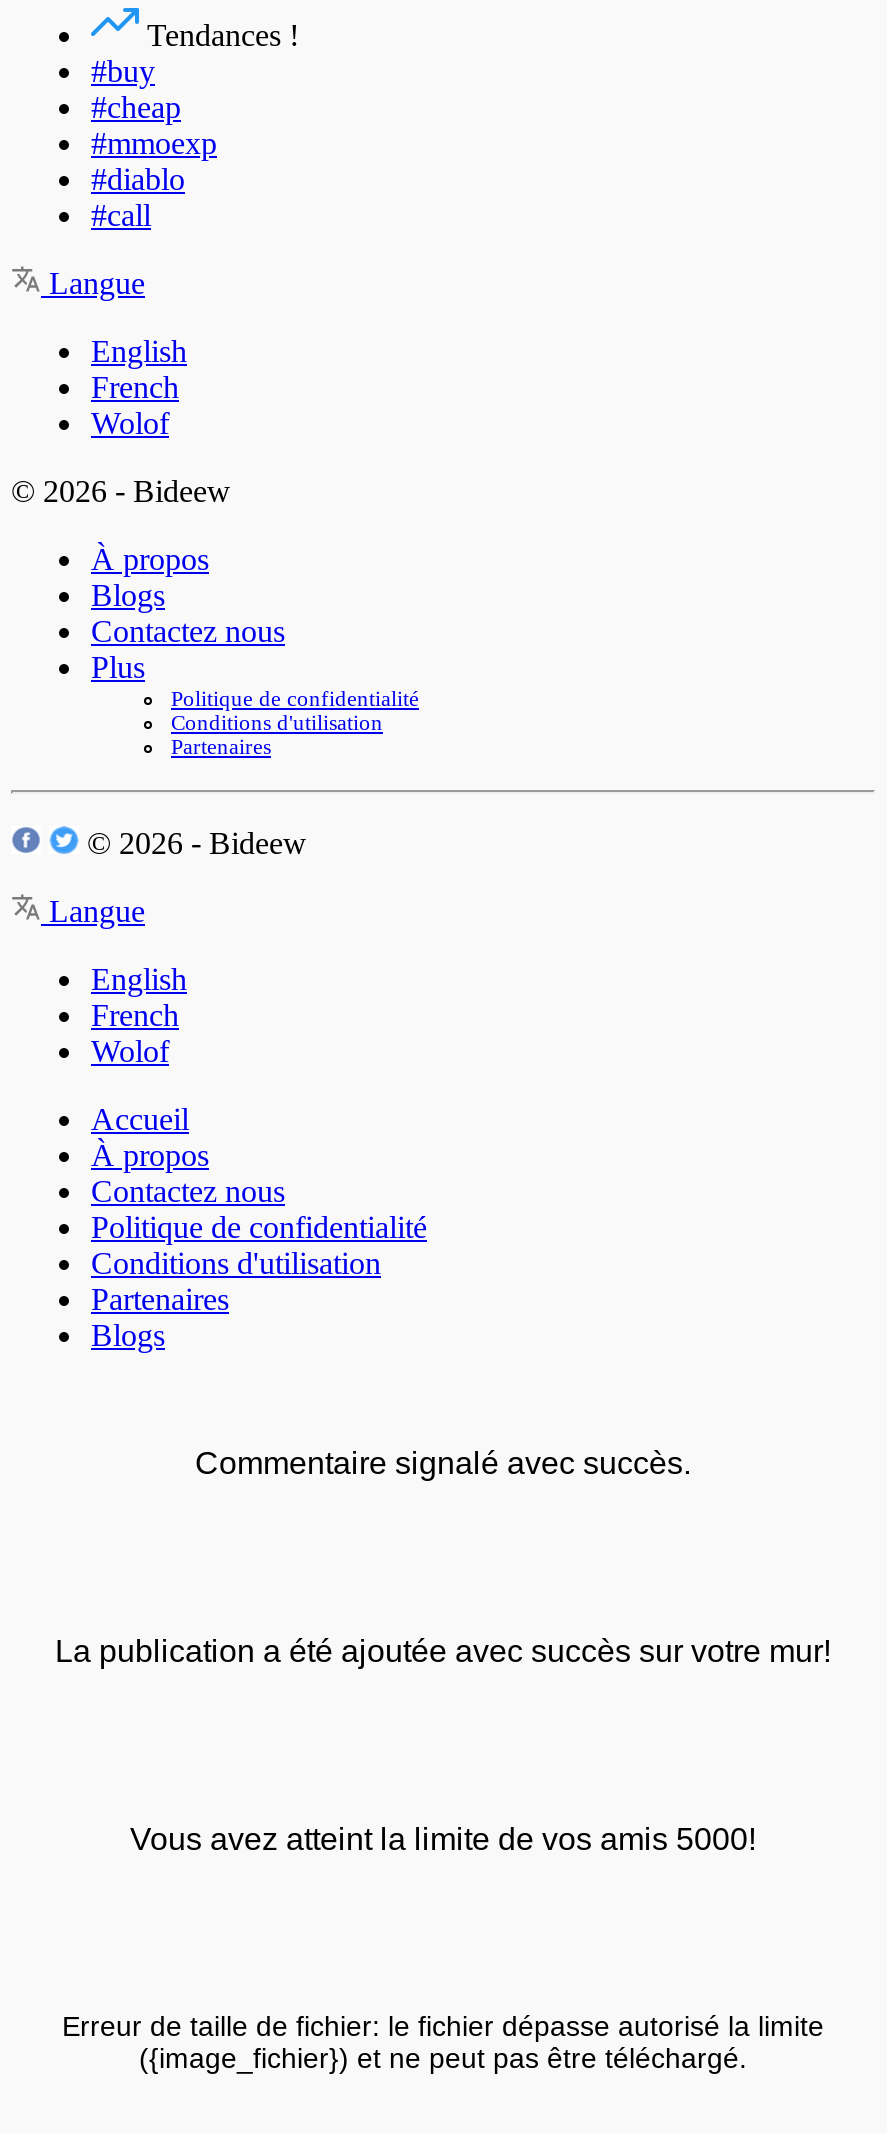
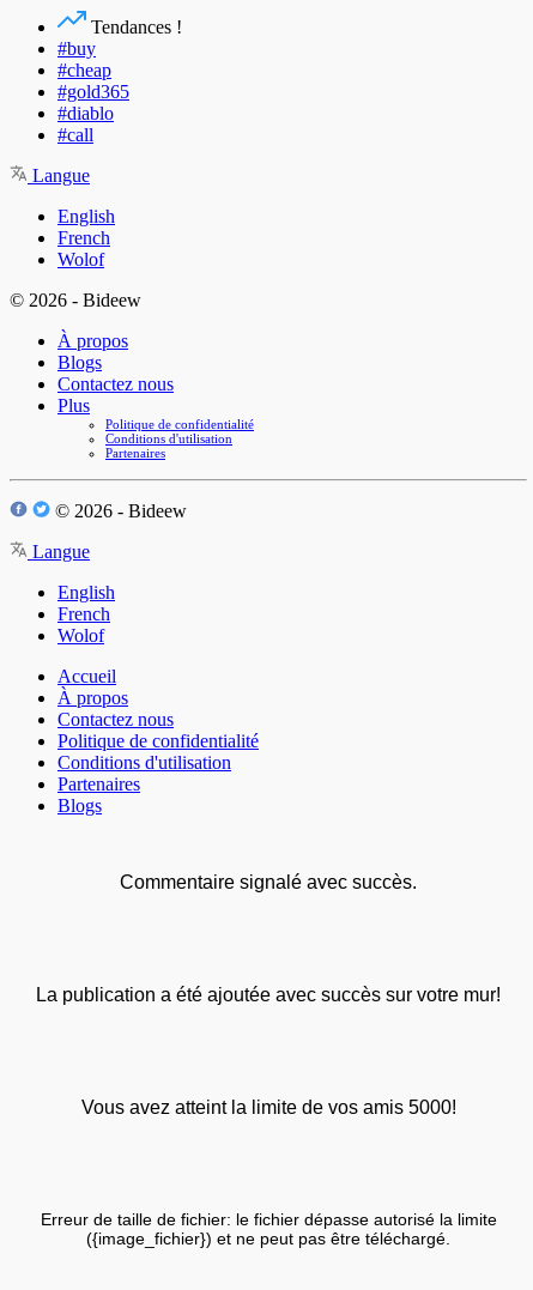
- #mmoexp
+ #gold365
